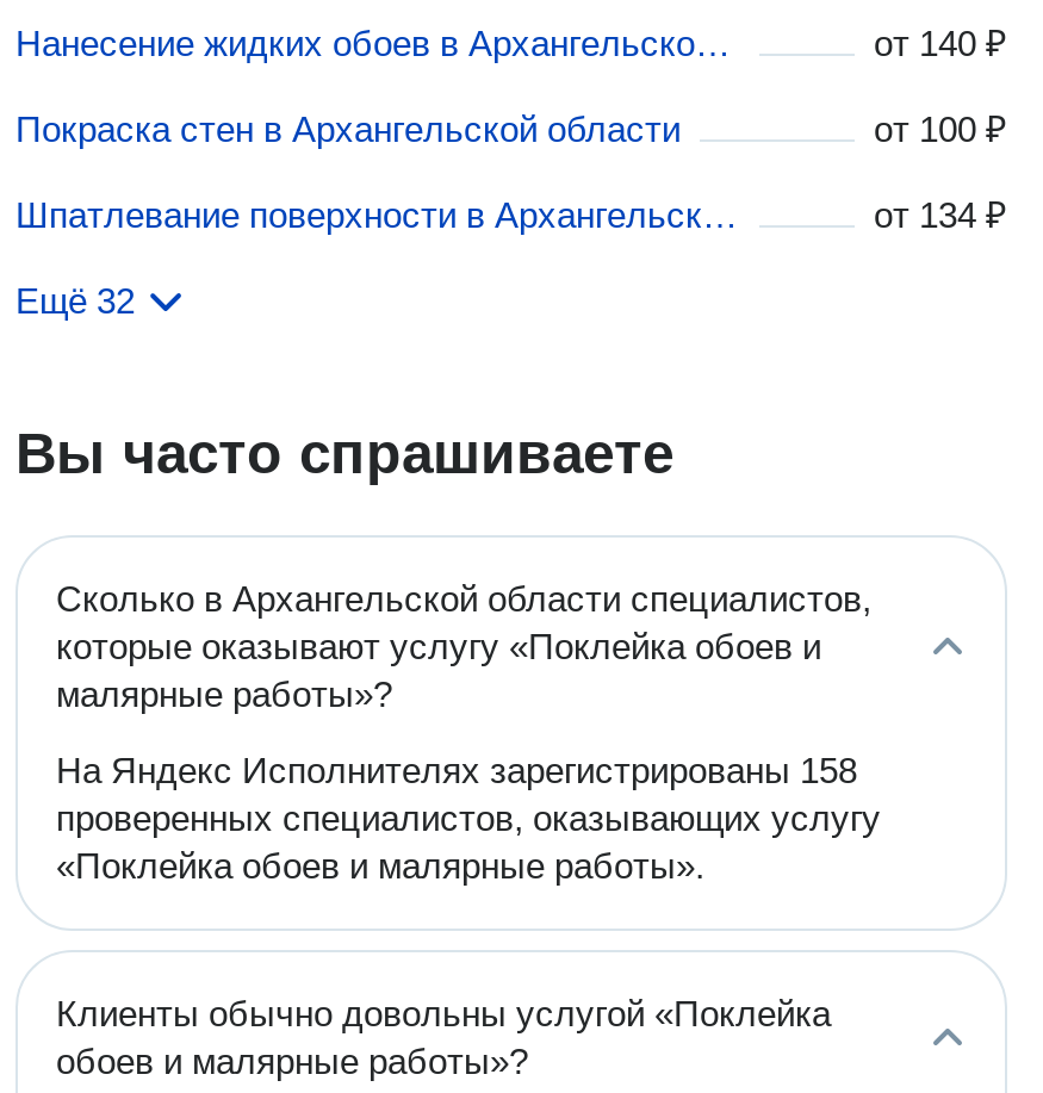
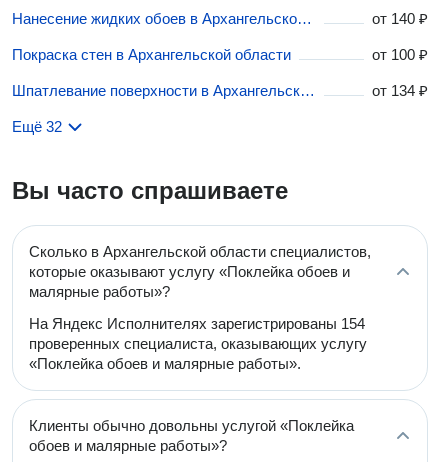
- На Яндекс Исполнителях зарегистрированы 158
+ На Яндекс Исполнителях зарегистрированы 154

- проверенных специалистов, оказывающих услугу
+ проверенных специалиста, оказывающих услугу
